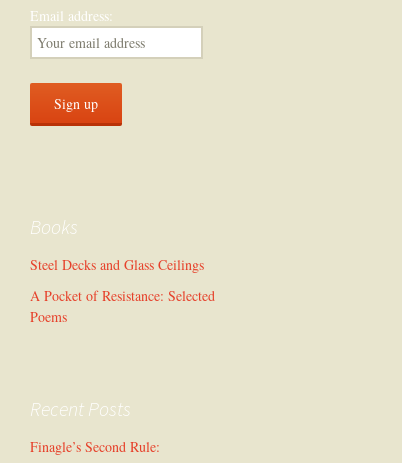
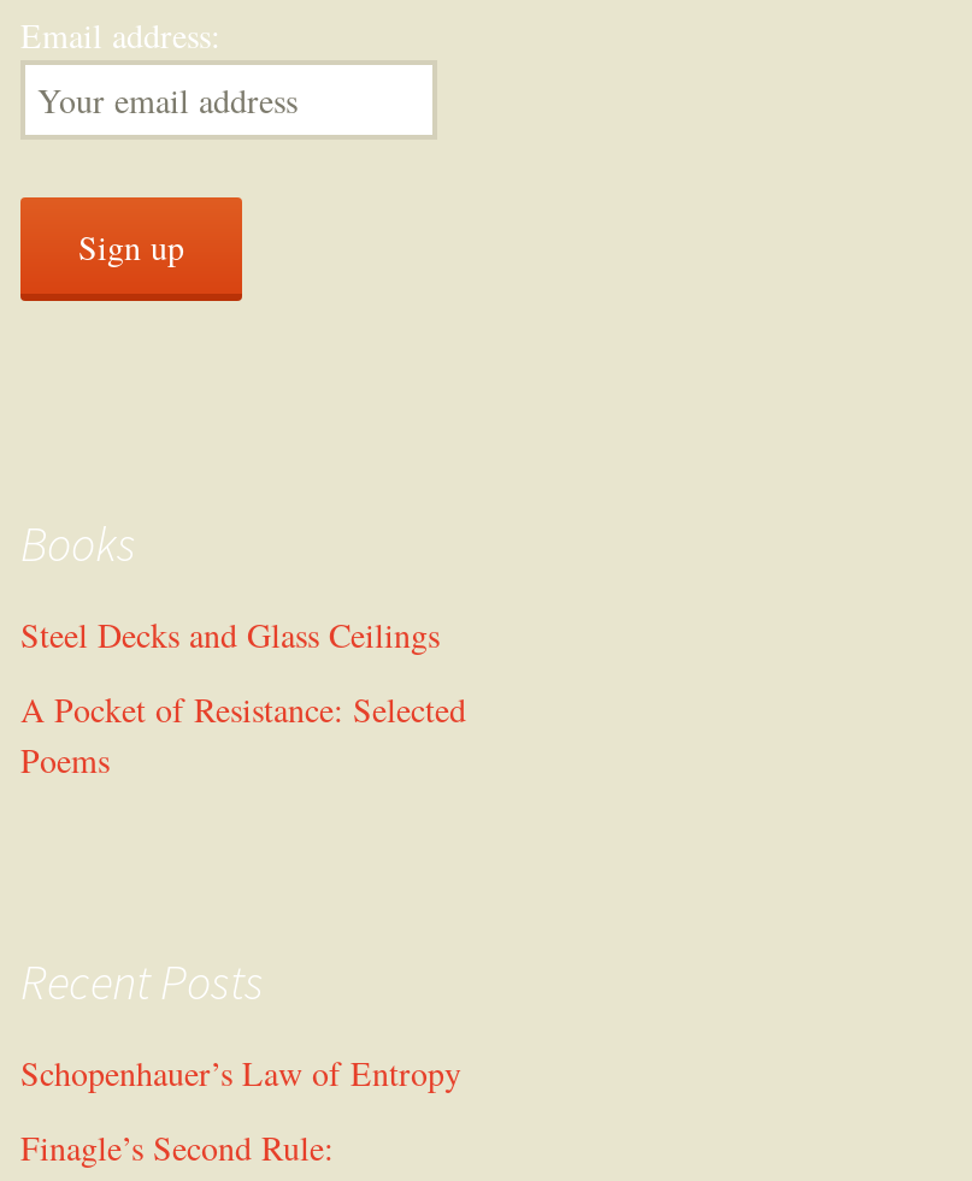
+ Schopenhauer’s Law of Entropy
